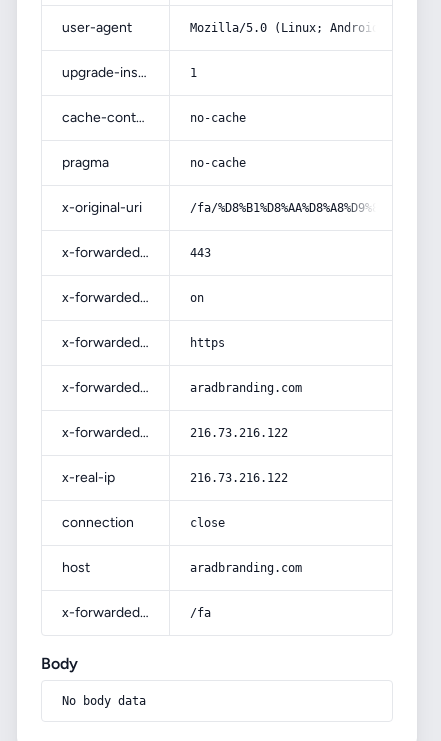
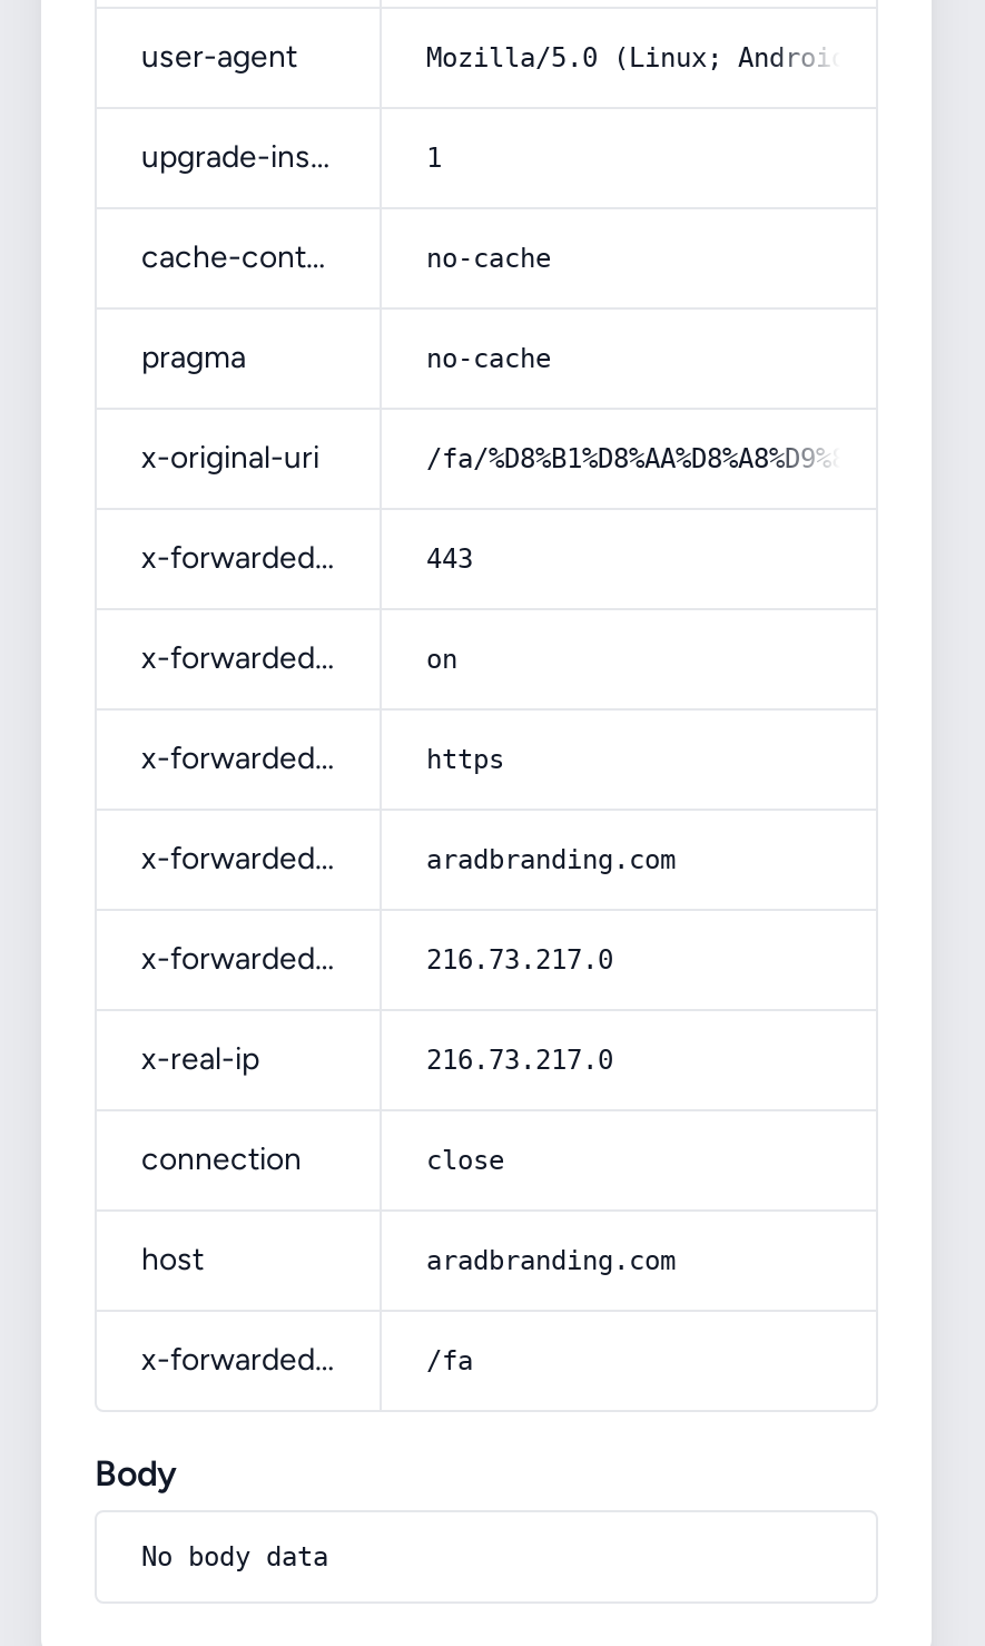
- 216.73.216.122
+ 216.73.217.0

- 216.73.216.122
+ 216.73.217.0
